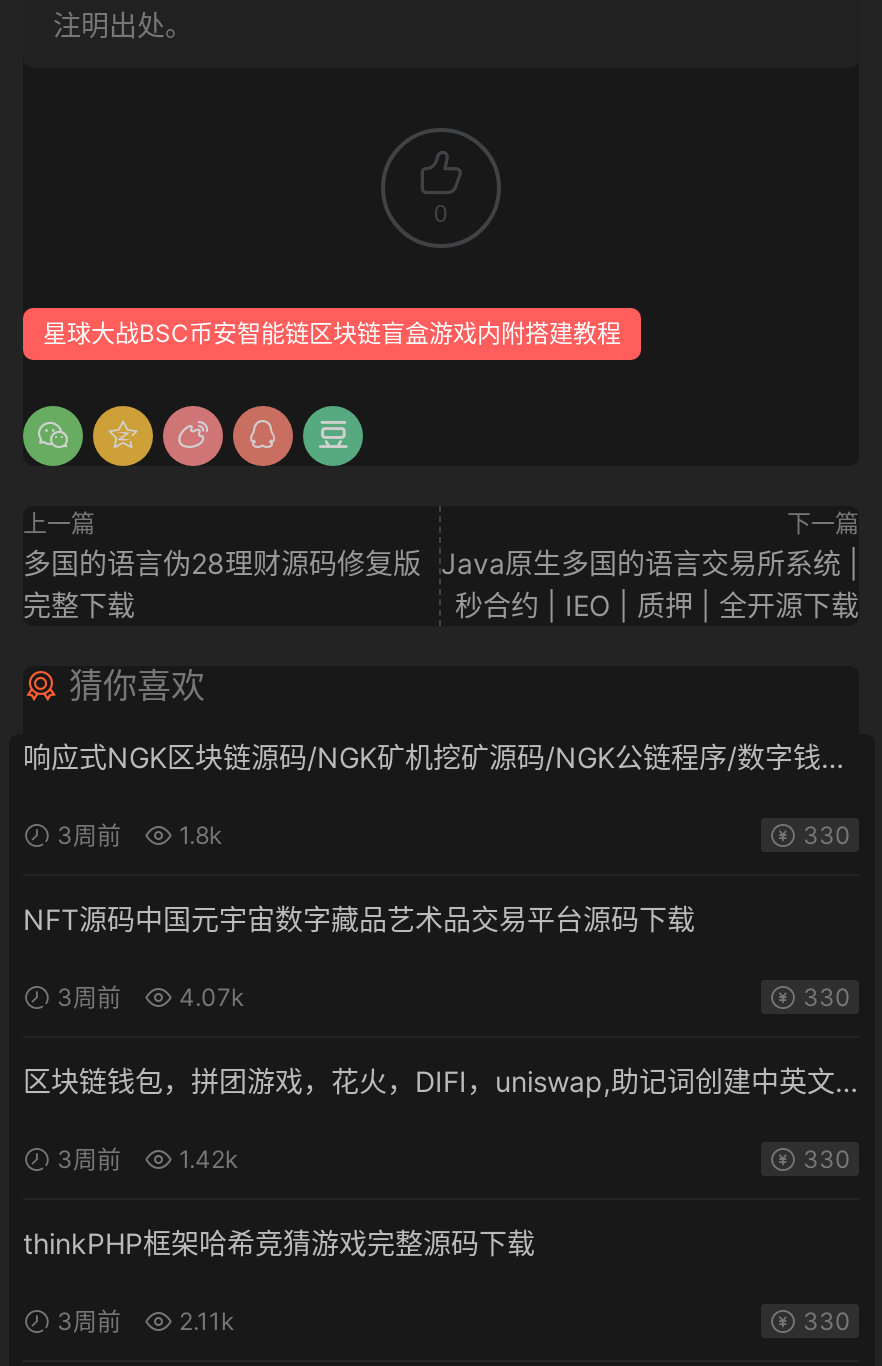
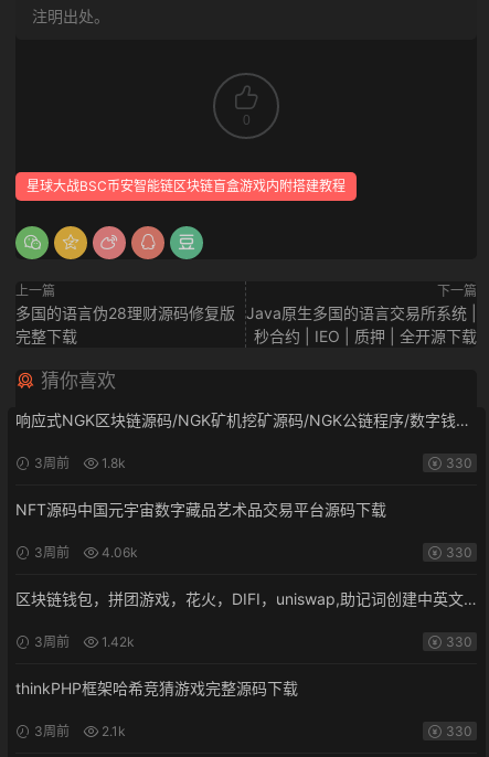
- 3周前 4.07k
+ 3周前 4.06k

- 3周前 2.11k
+ 3周前 2.1k
